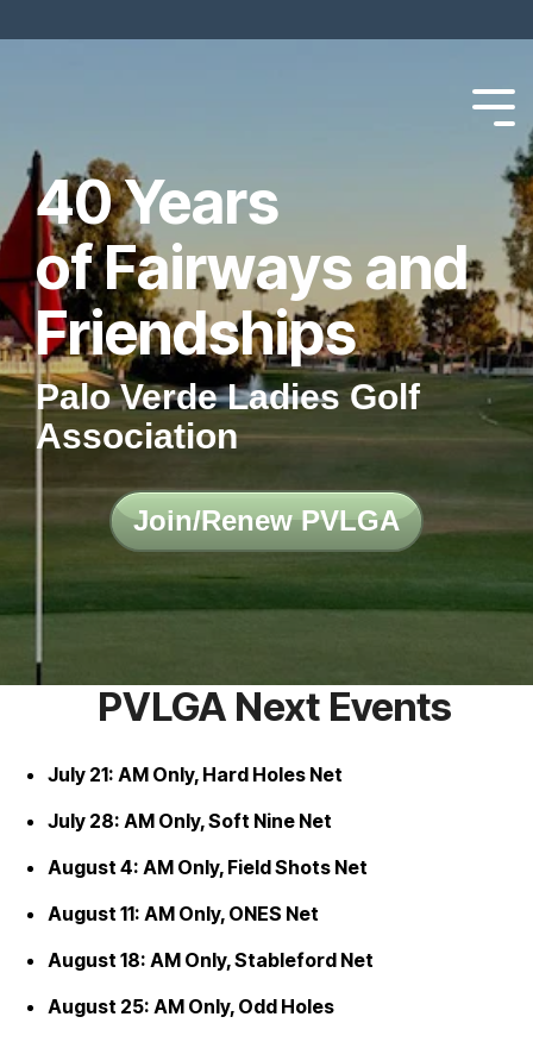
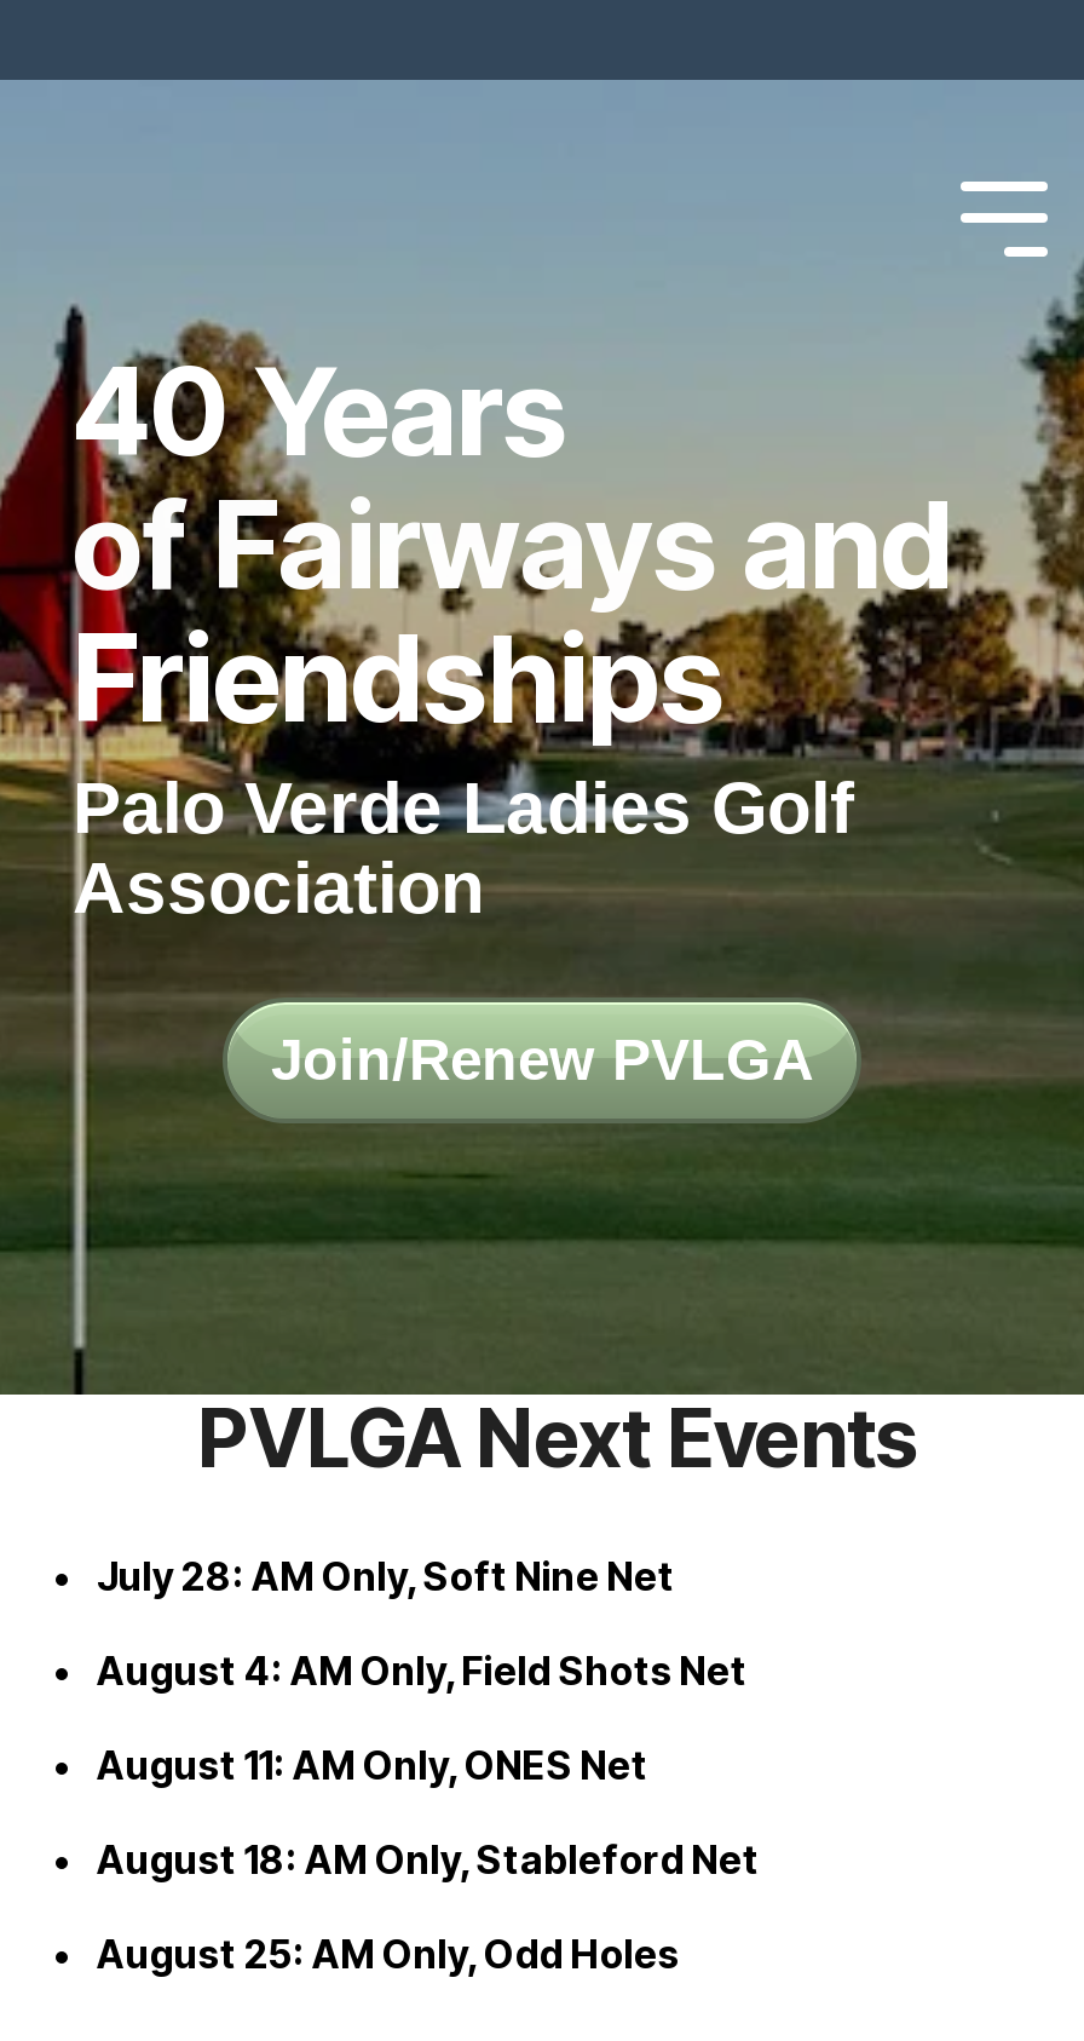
- July 21: AM Only, Hard Holes Net
